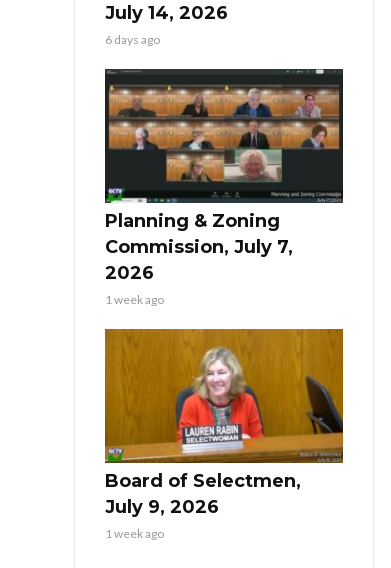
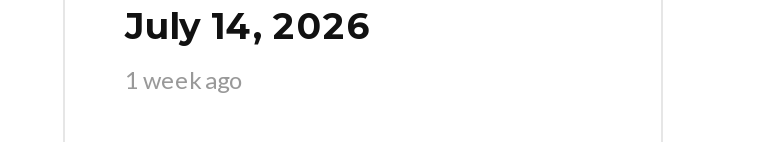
- 6 days ago

- [image]
- Planning & Zoning
- Commission, July 7,
- 2026
- 1 week ago

- [image]
- Board of Selectmen,
- July 9, 2026
